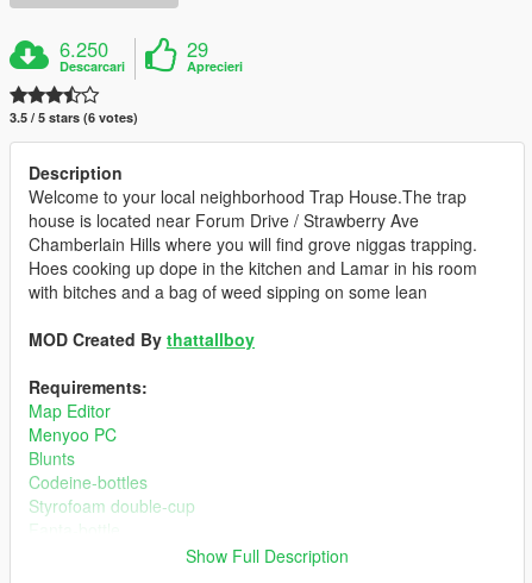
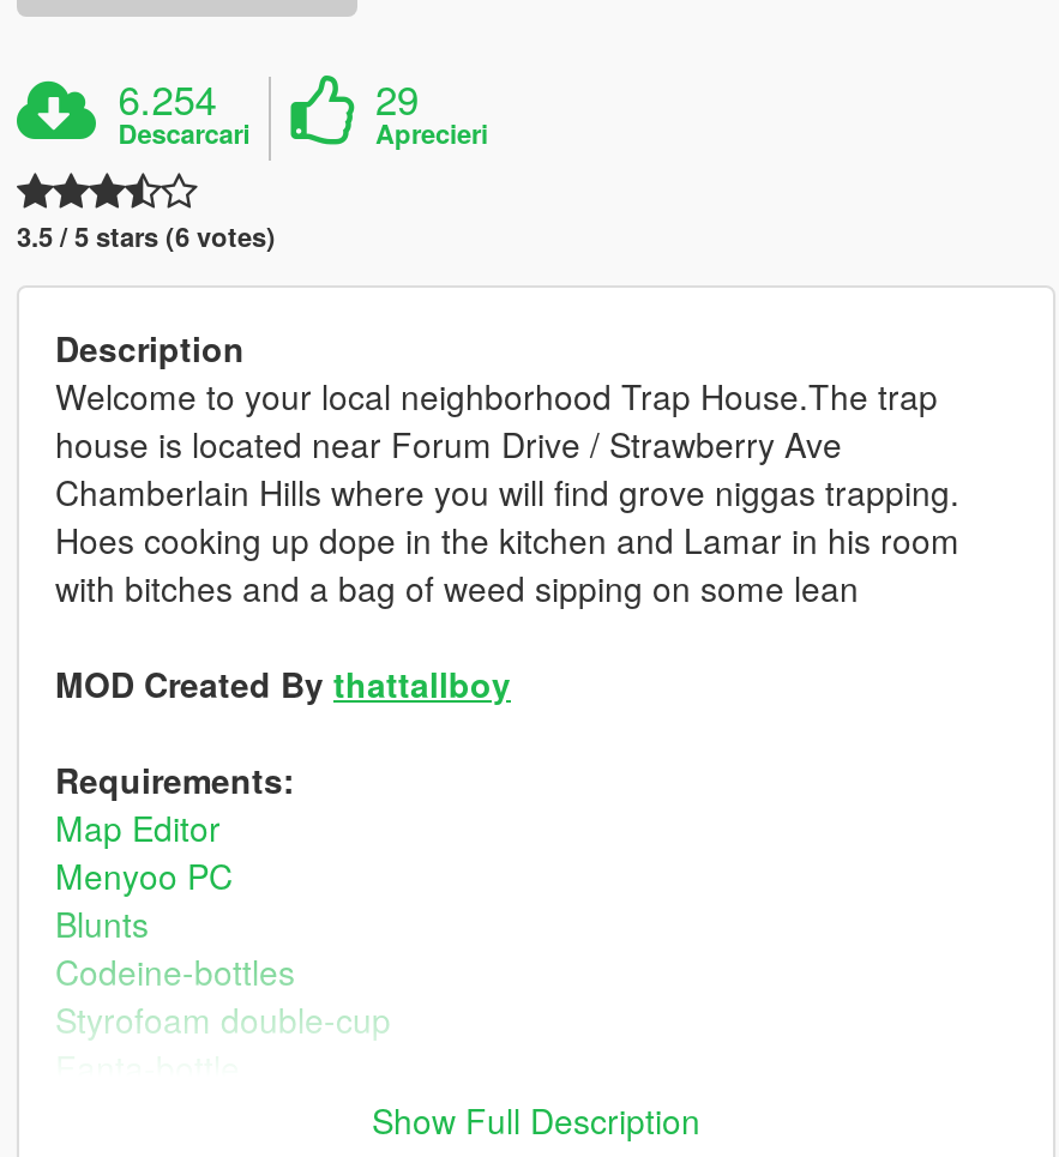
- 6.250
+ 6.254
